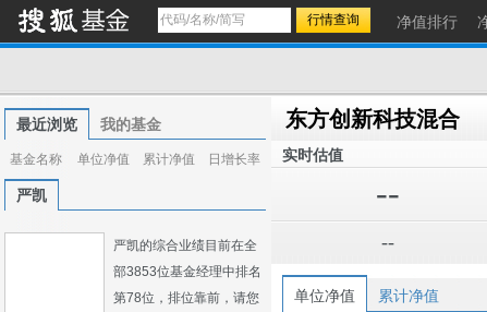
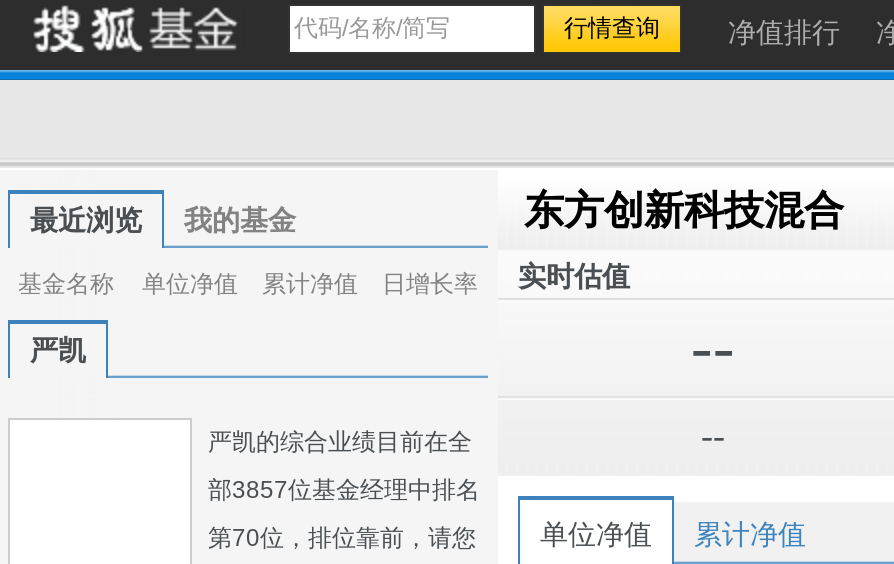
- 部3853位基金经理中排名
+ 部3857位基金经理中排名

- 第78位，排位靠前，请您
+ 第70位，排位靠前，请您
